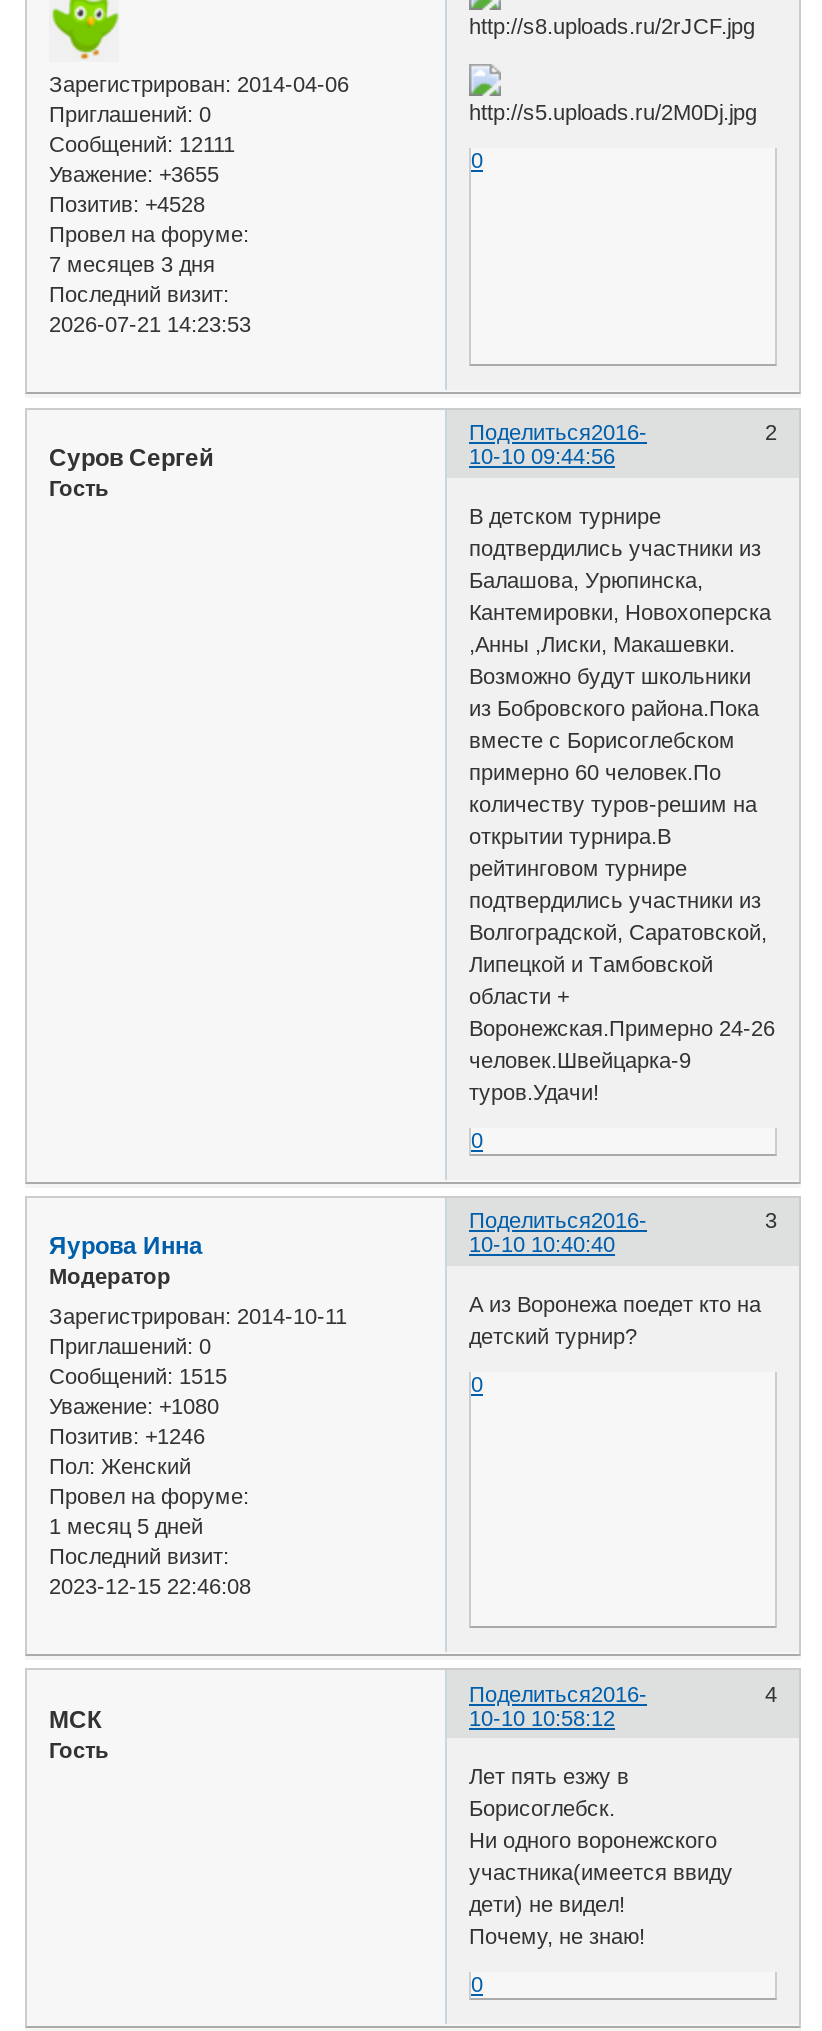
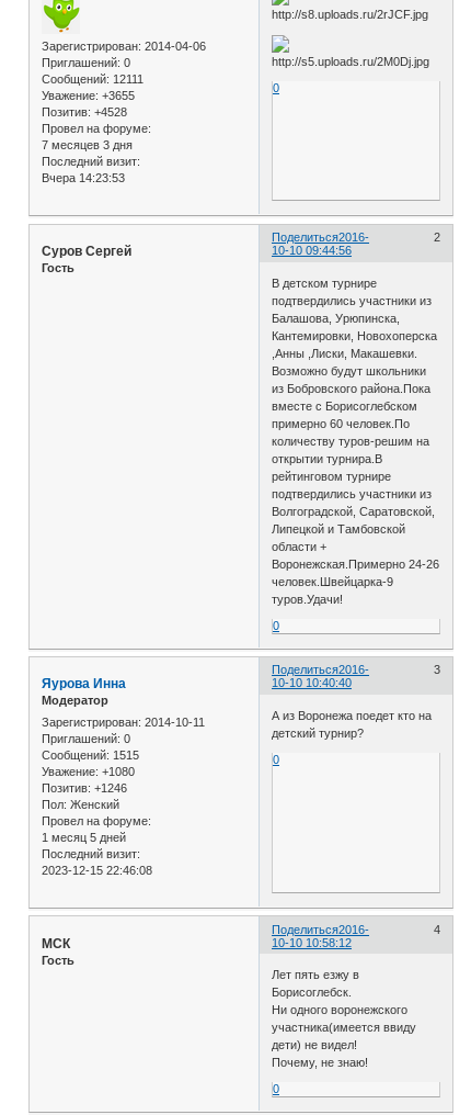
- 2026-07-21 14:23:53
+ Вчера 14:23:53
